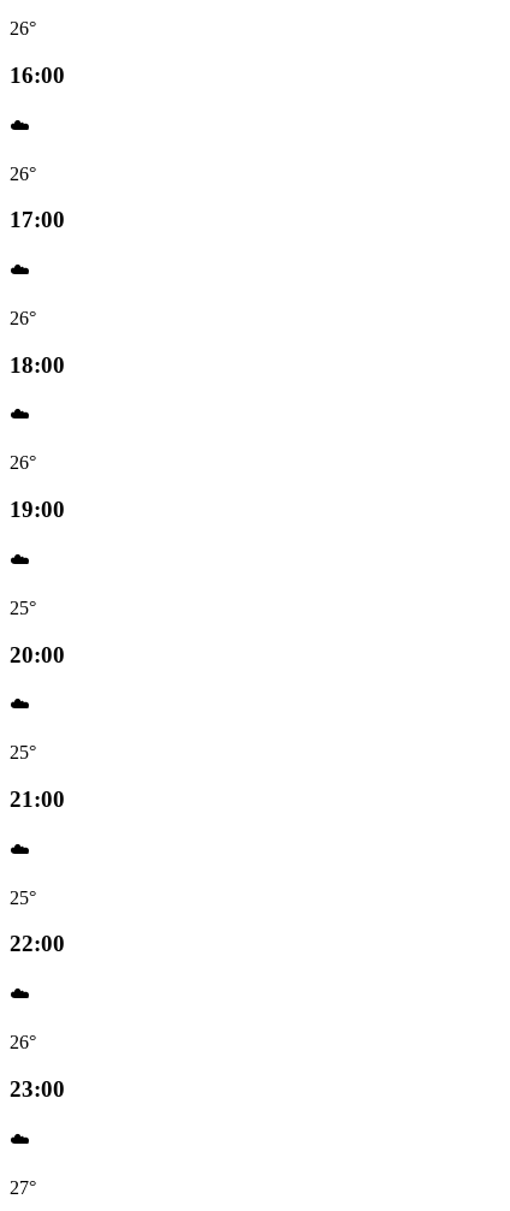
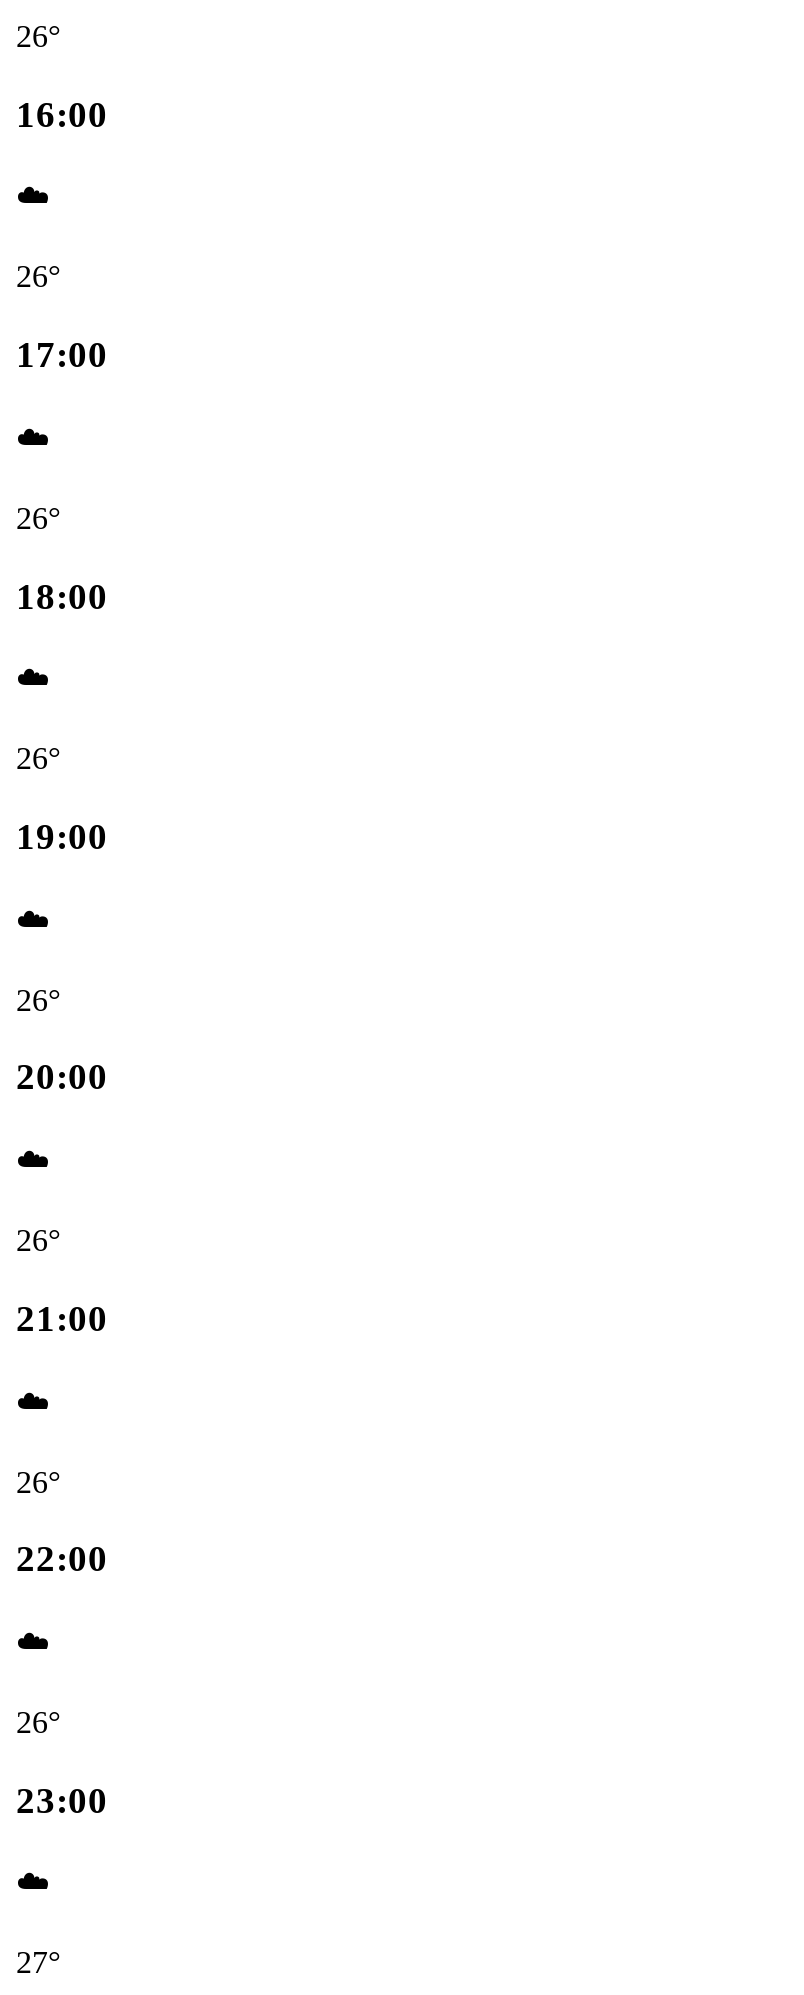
- 25°
+ 26°

- 25°
+ 26°

- 25°
+ 26°
